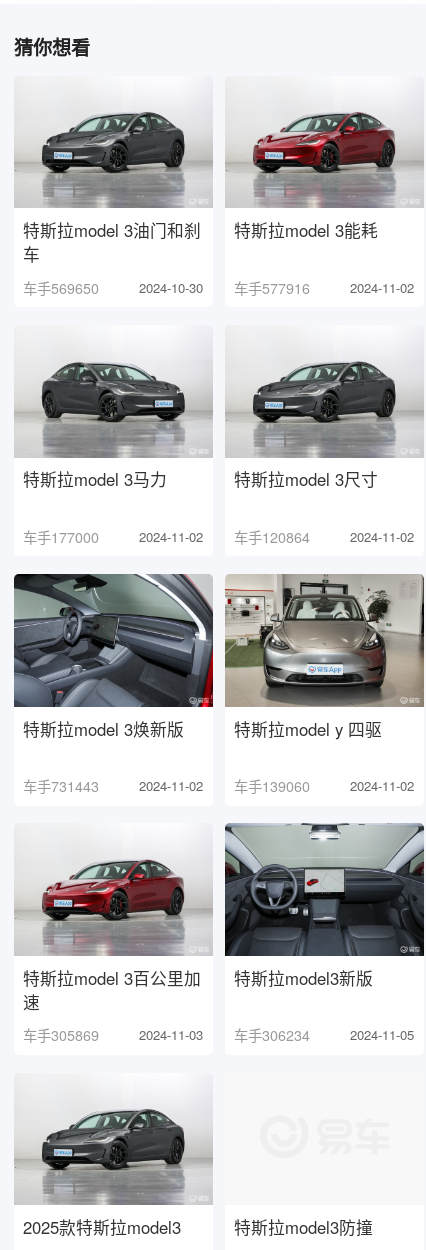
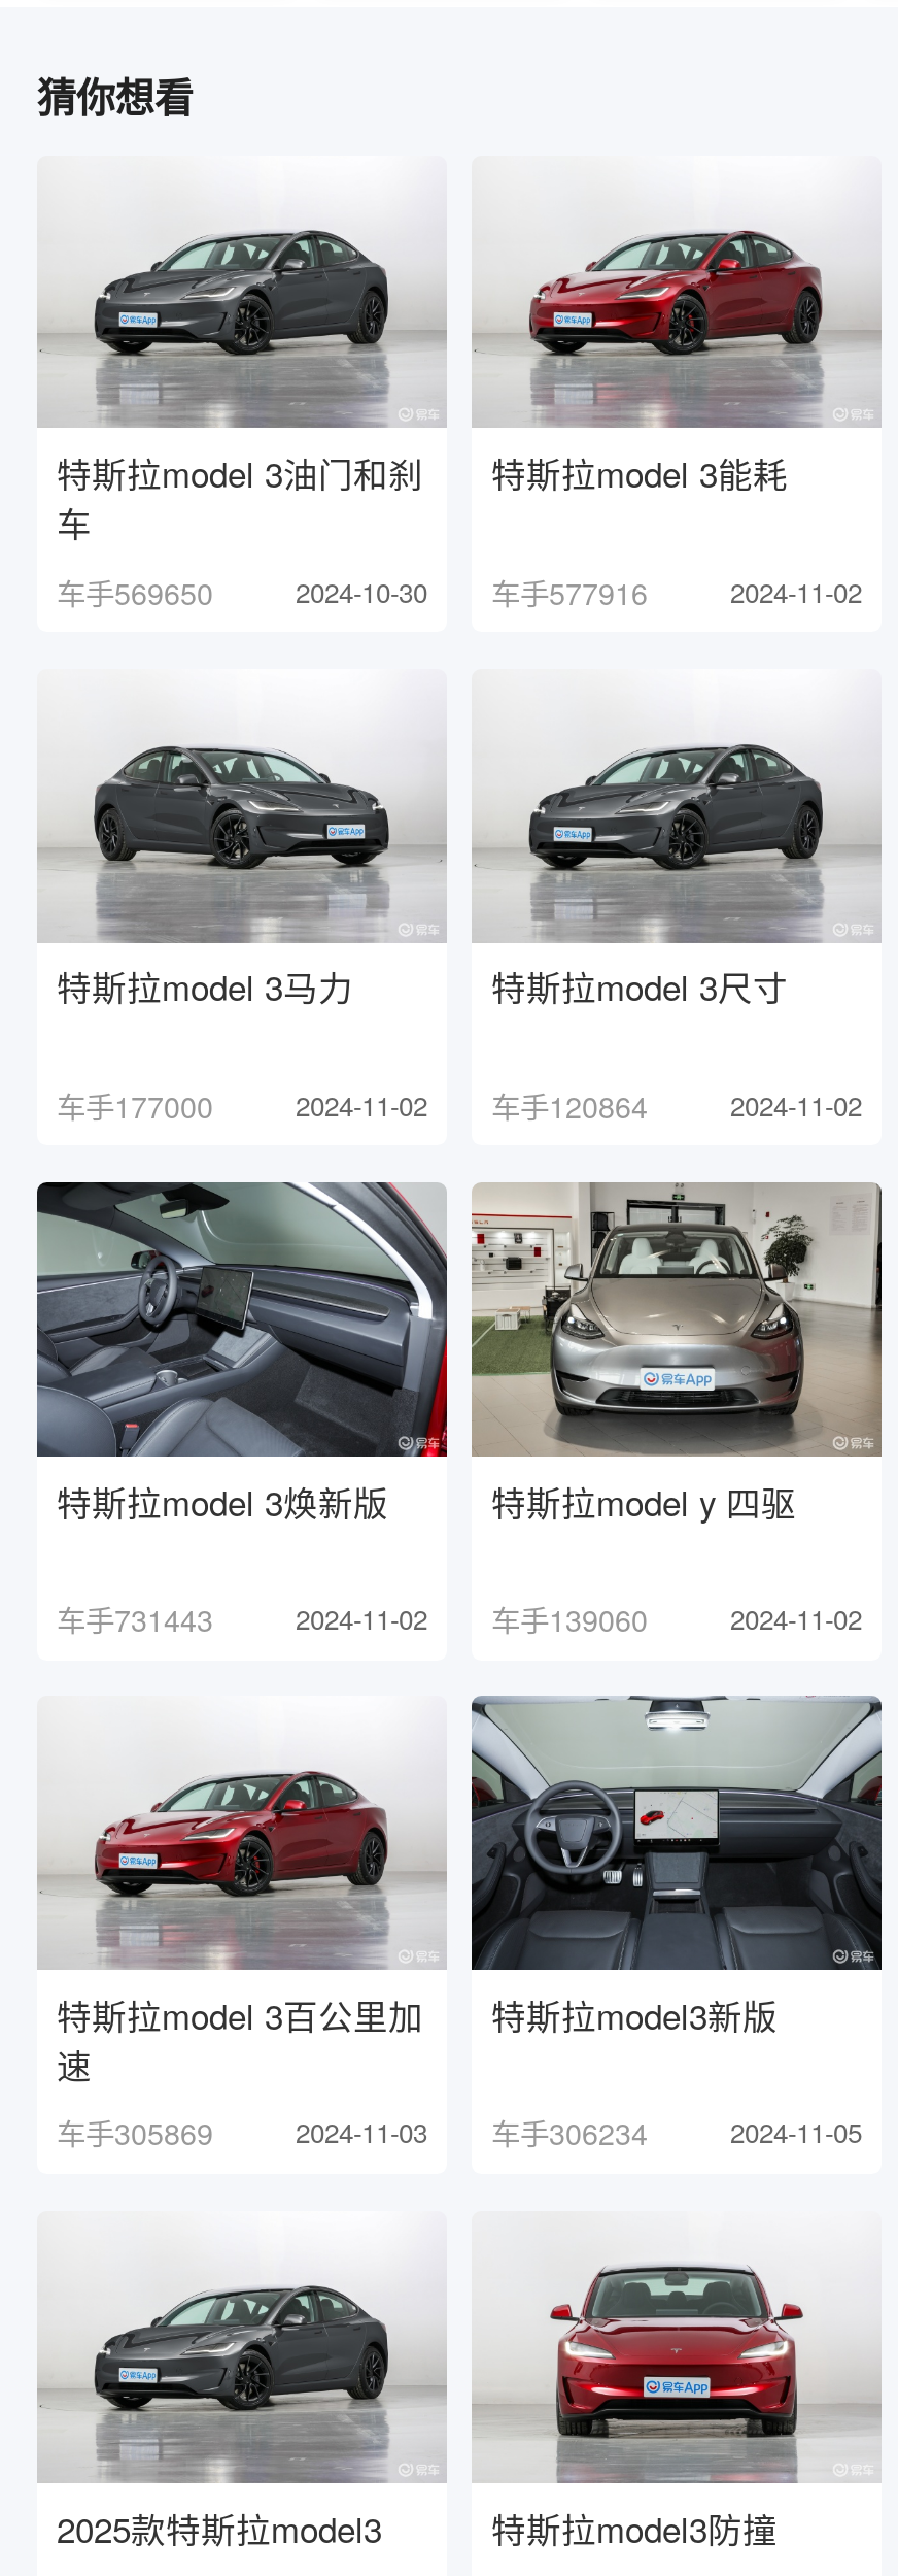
+ [image]
